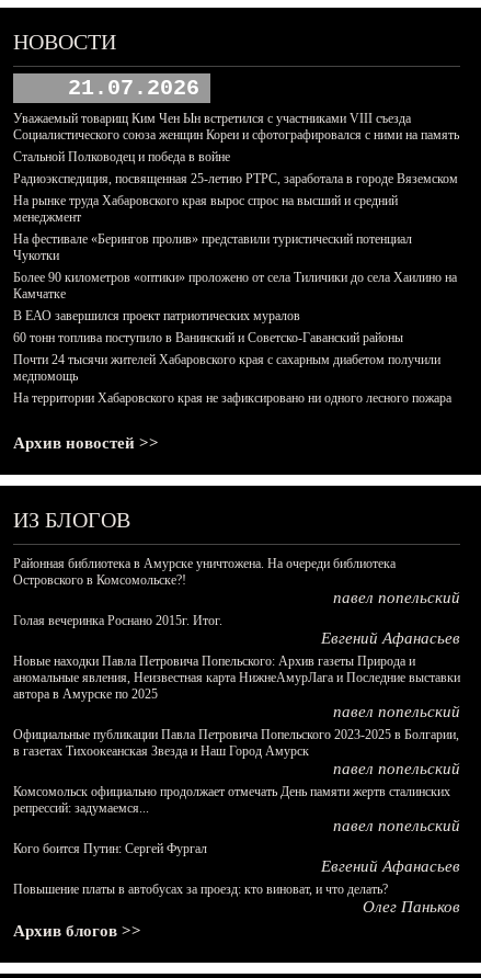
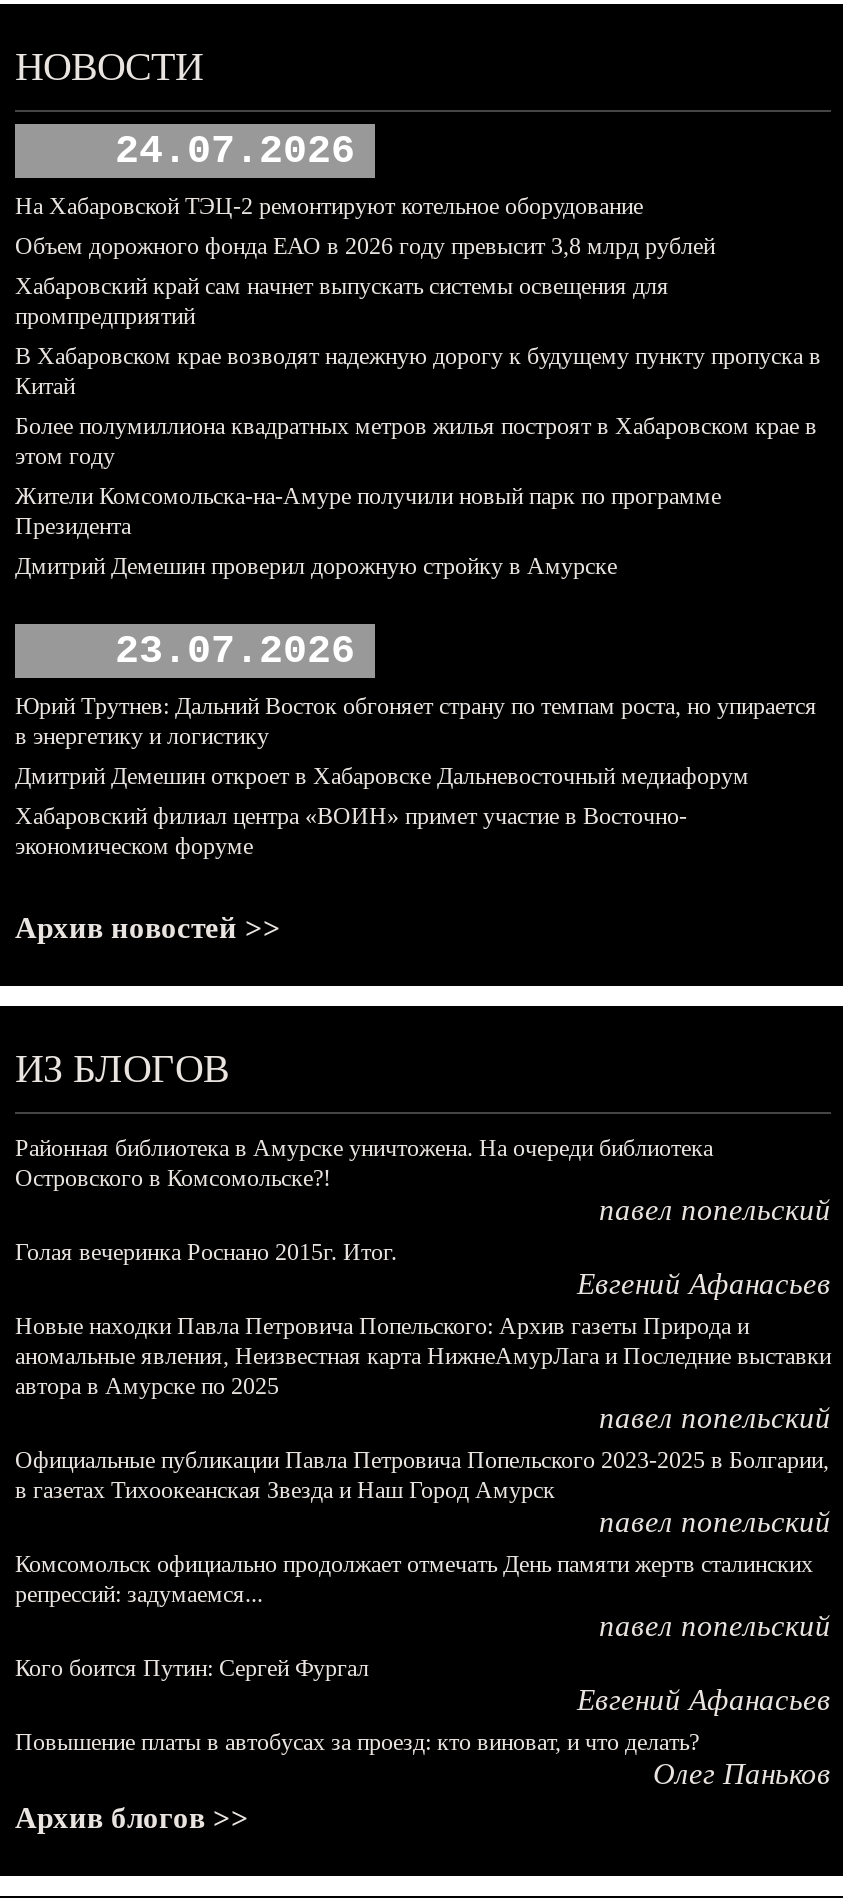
- 21.07.2026
- Уважаемый товарищ Ким Чен Ын встретился с участниками VIII съезда
- Социалистического союза женщин Кореи и сфотографировался с ними на память
- Стальной Полководец и победа в войне
- Радиоэкспедиция, посвященная 25-летию РТРС, заработала в городе Вяземском
- На рынке труда Хабаровского края вырос спрос на высший и средний
- менеджмент
- На фестивале «Берингов пролив» представили туристический потенциал
- Чукотки
- Более 90 километров «оптики» проложено от села Тиличики до села Хаилино на
- Камчатке
- В ЕАО завершился проект патриотических муралов
- 60 тонн топлива поступило в Ванинский и Советско-Гаванский районы
- Почти 24 тысячи жителей Хабаровского края с сахарным диабетом получили
- медпомощь
- На территории Хабаровского края не зафиксировано ни одного лесного пожара
+ 24.07.2026
+ На Хабаровской ТЭЦ-2 ремонтируют котельное оборудование
+ Объем дорожного фонда ЕАО в 2026 году превысит 3,8 млрд рублей
+ Хабаровский край сам начнет выпускать системы освещения для
+ промпредприятий
+ В Хабаровском крае возводят надежную дорогу к будущему пункту пропуска в
+ Китай
+ Более полумиллиона квадратных метров жилья построят в Хабаровском крае в
+ этом году
+ Жители Комсомольска-на-Амуре получили новый парк по программе
+ Президента
+ Дмитрий Демешин проверил дорожную стройку в Амурске
+ 23.07.2026
+ Юрий Трутнев: Дальний Восток обгоняет страну по темпам роста, но упирается
+ в энергетику и логистику
+ Дмитрий Демешин откроет в Хабаровске Дальневосточный медиафорум
+ Хабаровский филиал центра «ВОИН» примет участие в Восточно-
+ экономическом форуме
